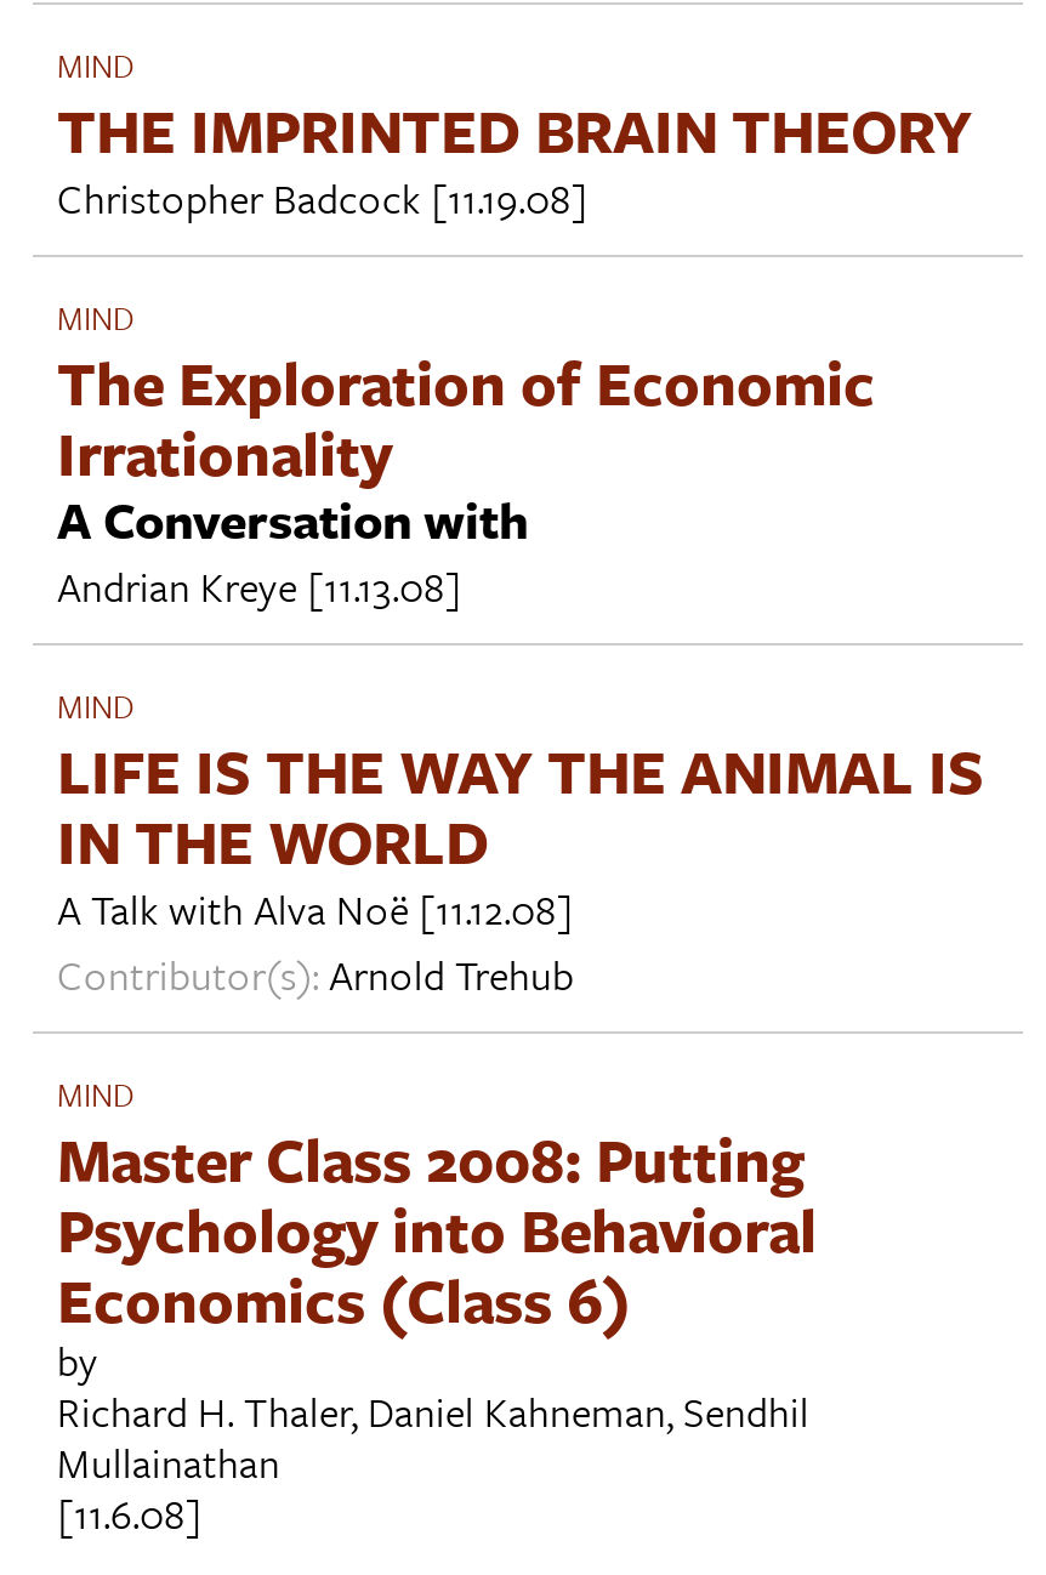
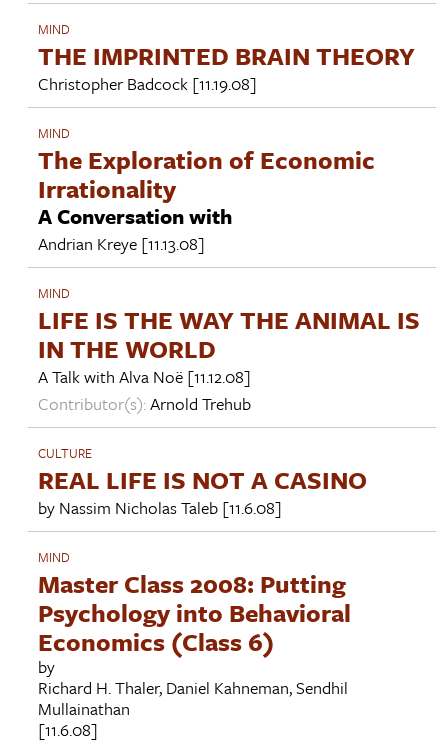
+ CULTURE
+ REAL LIFE IS NOT A CASINO
+ by Nassim Nicholas Taleb [11.6.08]
